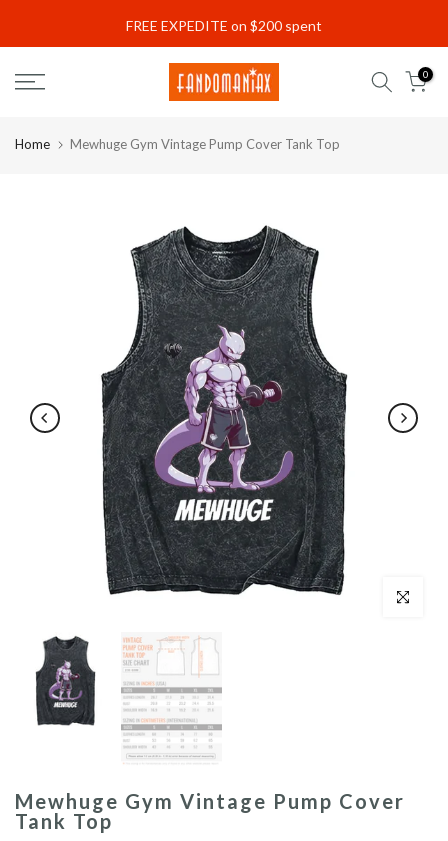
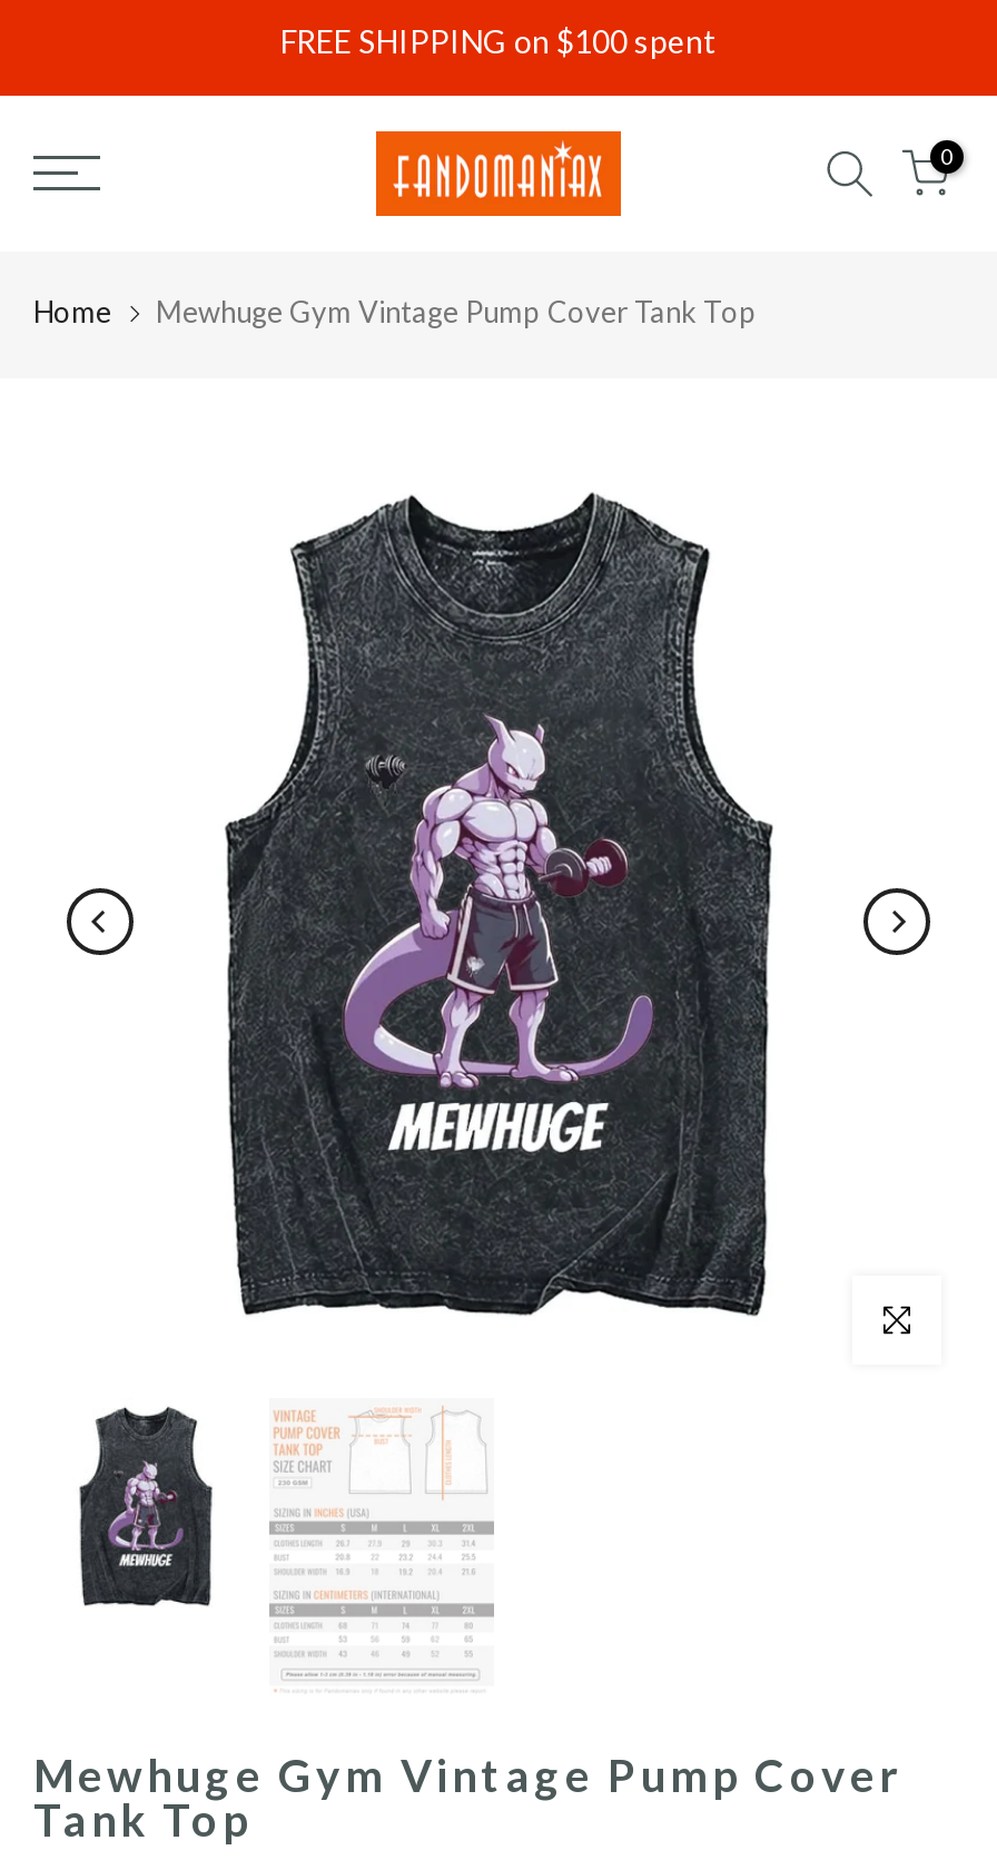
- FREE EXPEDITE on $200 spent
+ FREE SHIPPING on $100 spent
